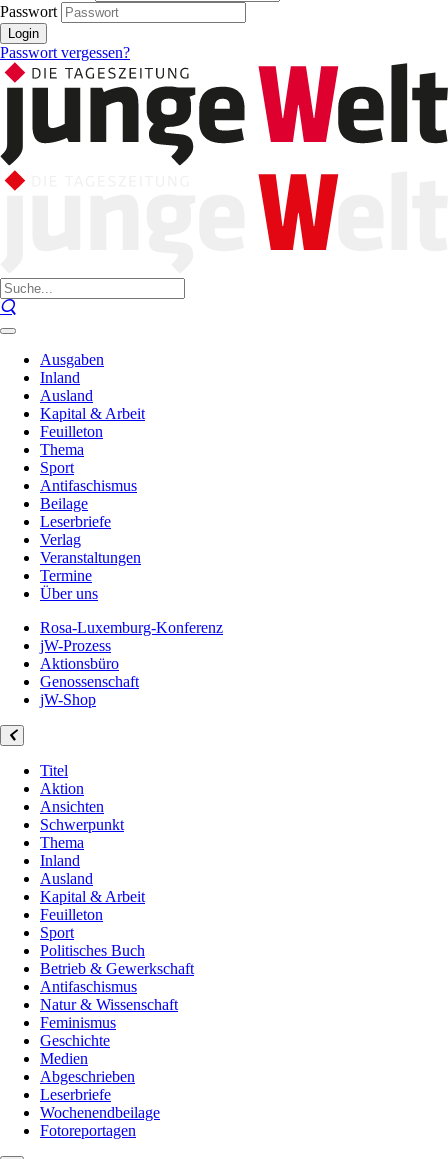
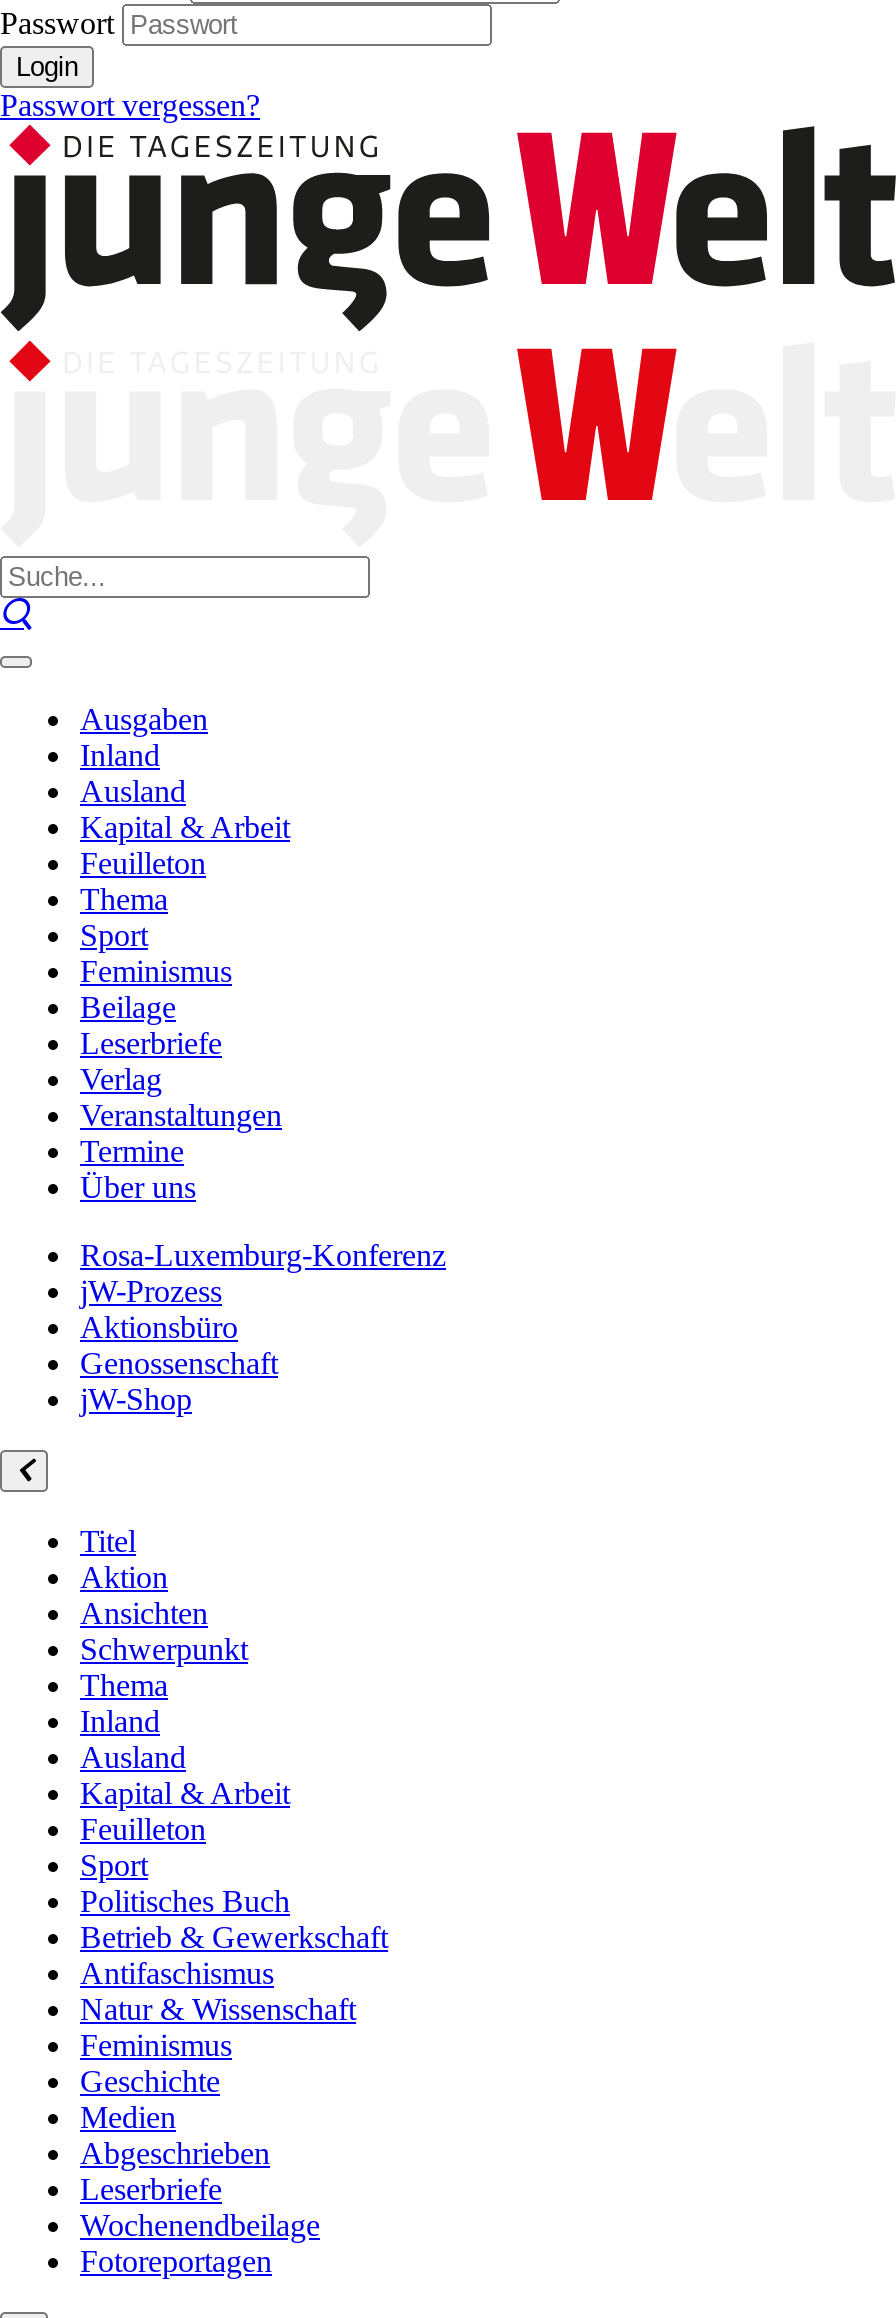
- Antifaschismus
+ Feminismus
